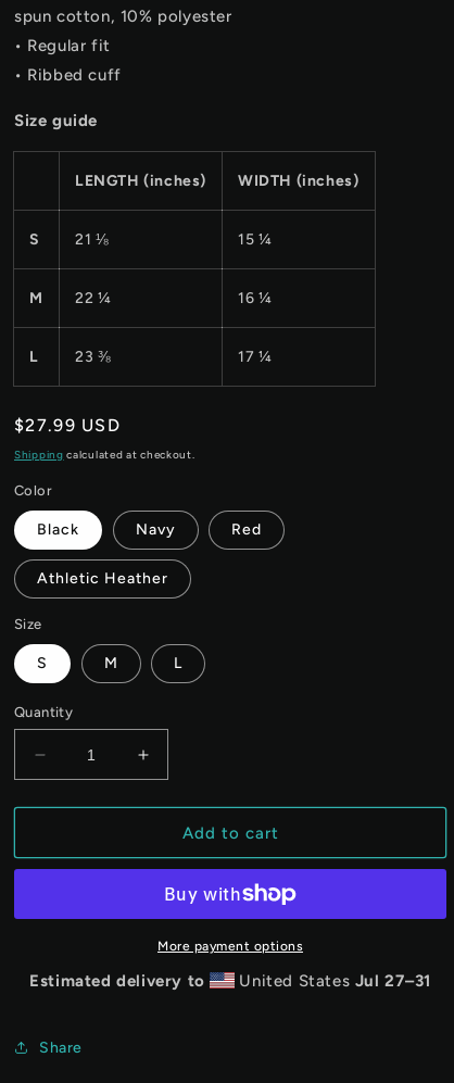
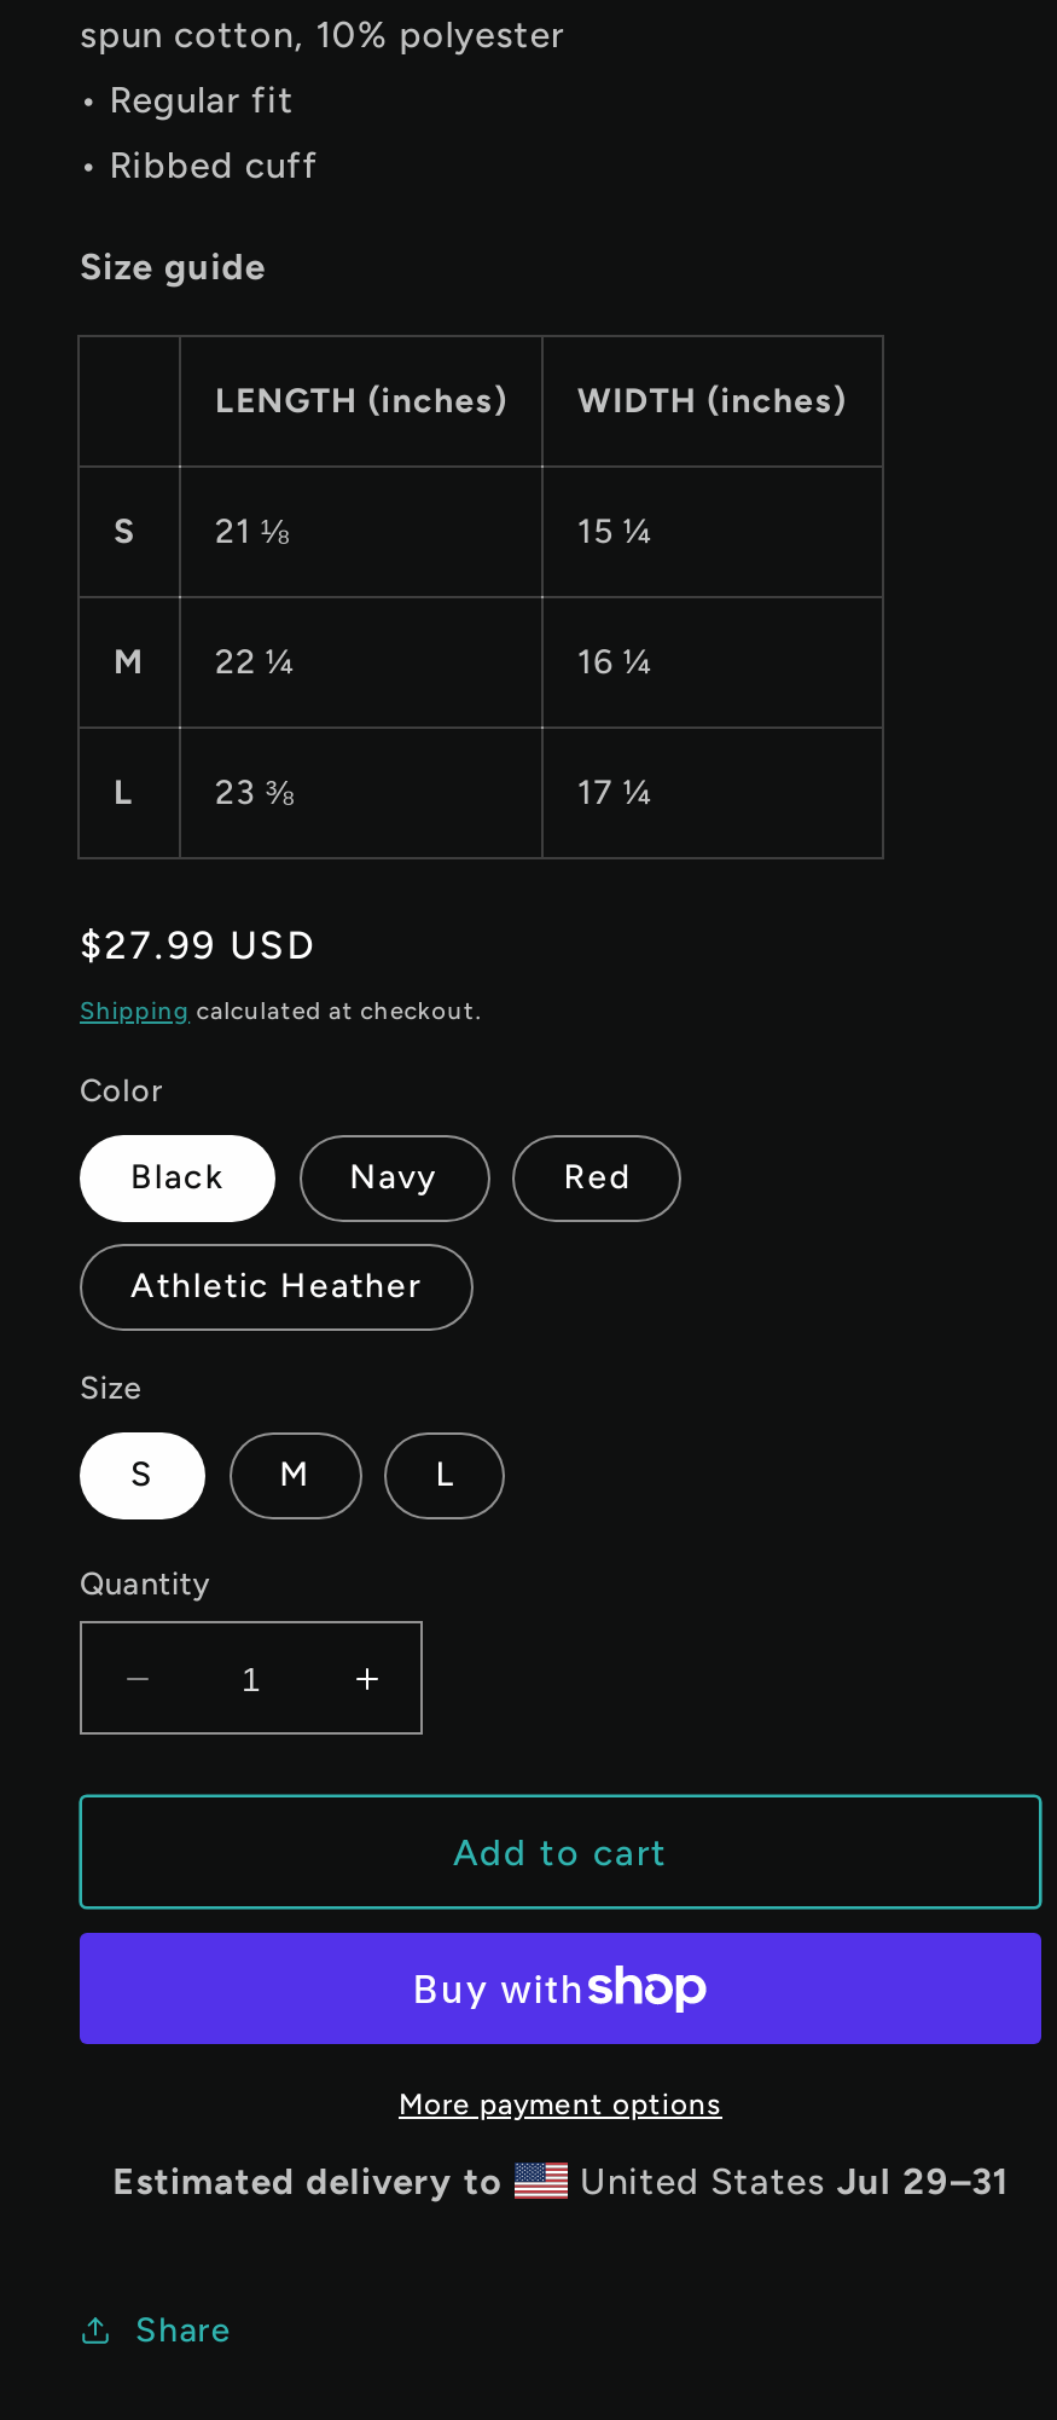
- United States Jul 27–31
+ United States Jul 29–31
